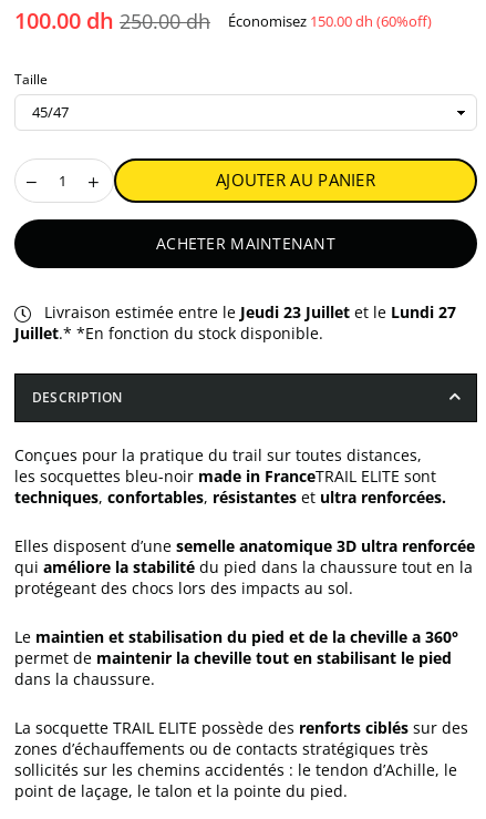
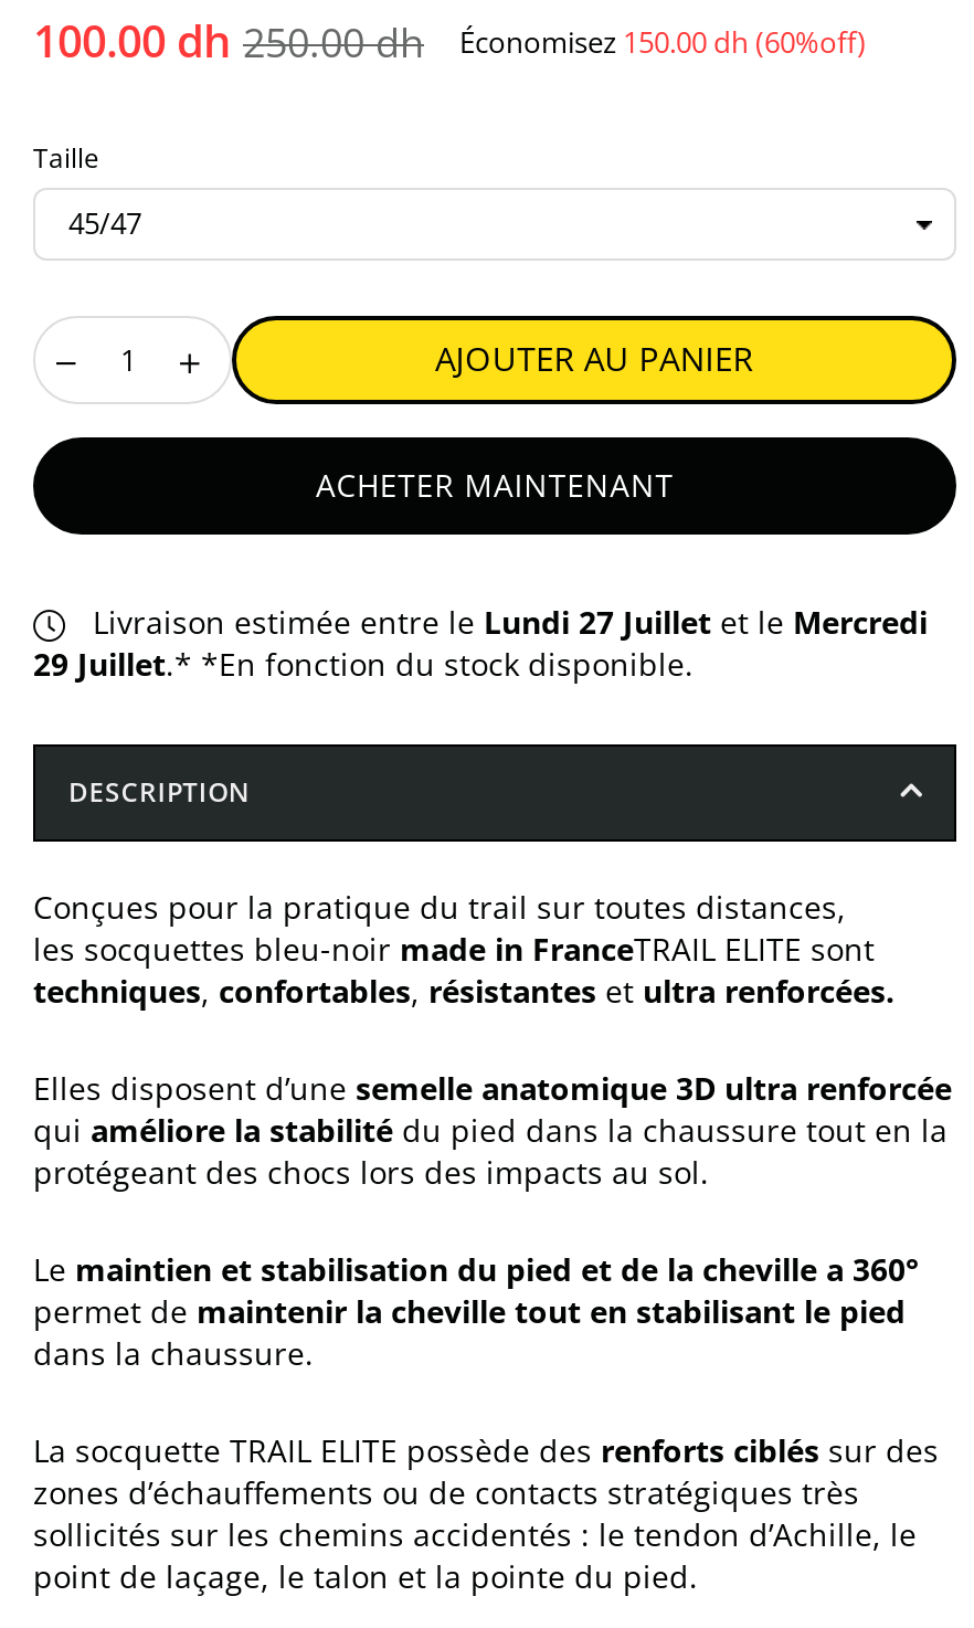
- Livraison estimée entre le Jeudi 23 Juillet et le Lundi 27
- Juillet.* *En fonction du stock disponible.
+ Livraison estimée entre le Lundi 27 Juillet et le Mercredi
+ 29 Juillet.* *En fonction du stock disponible.
